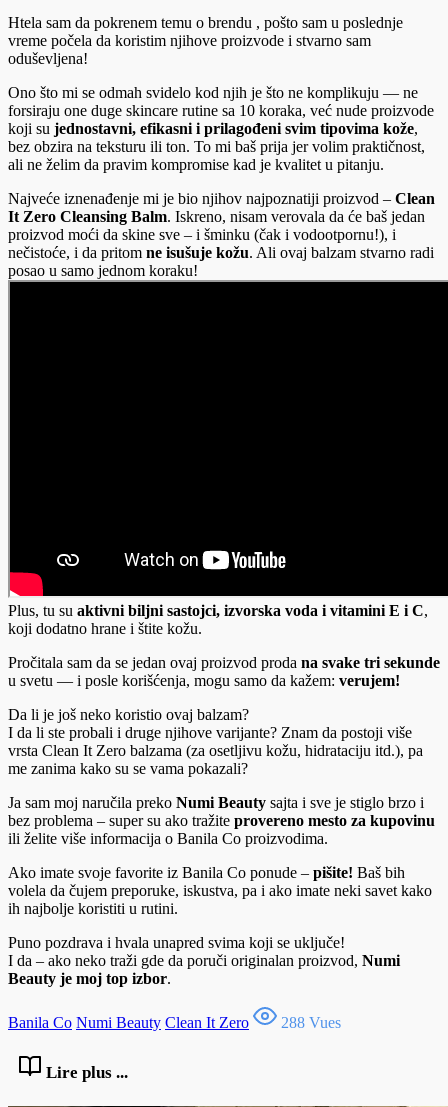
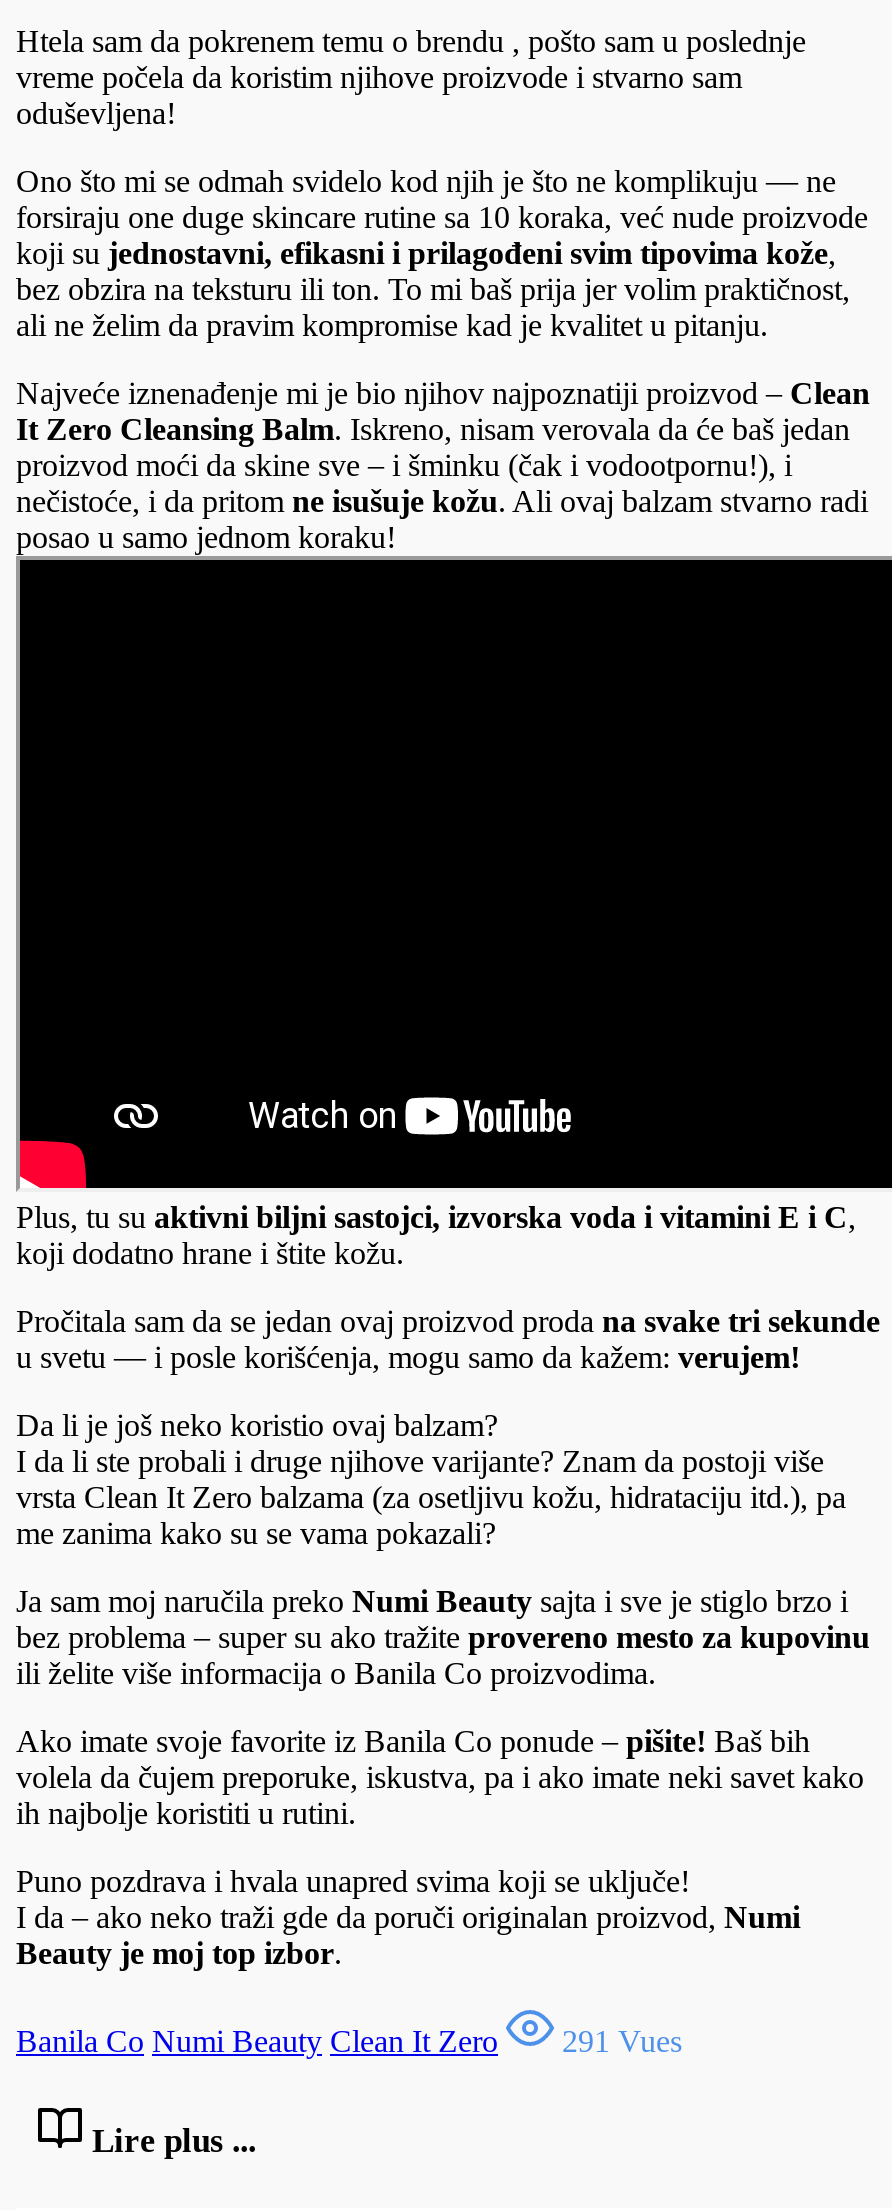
- Banila Co Numi Beauty Clean It Zero 288 Vues
+ Banila Co Numi Beauty Clean It Zero 291 Vues
